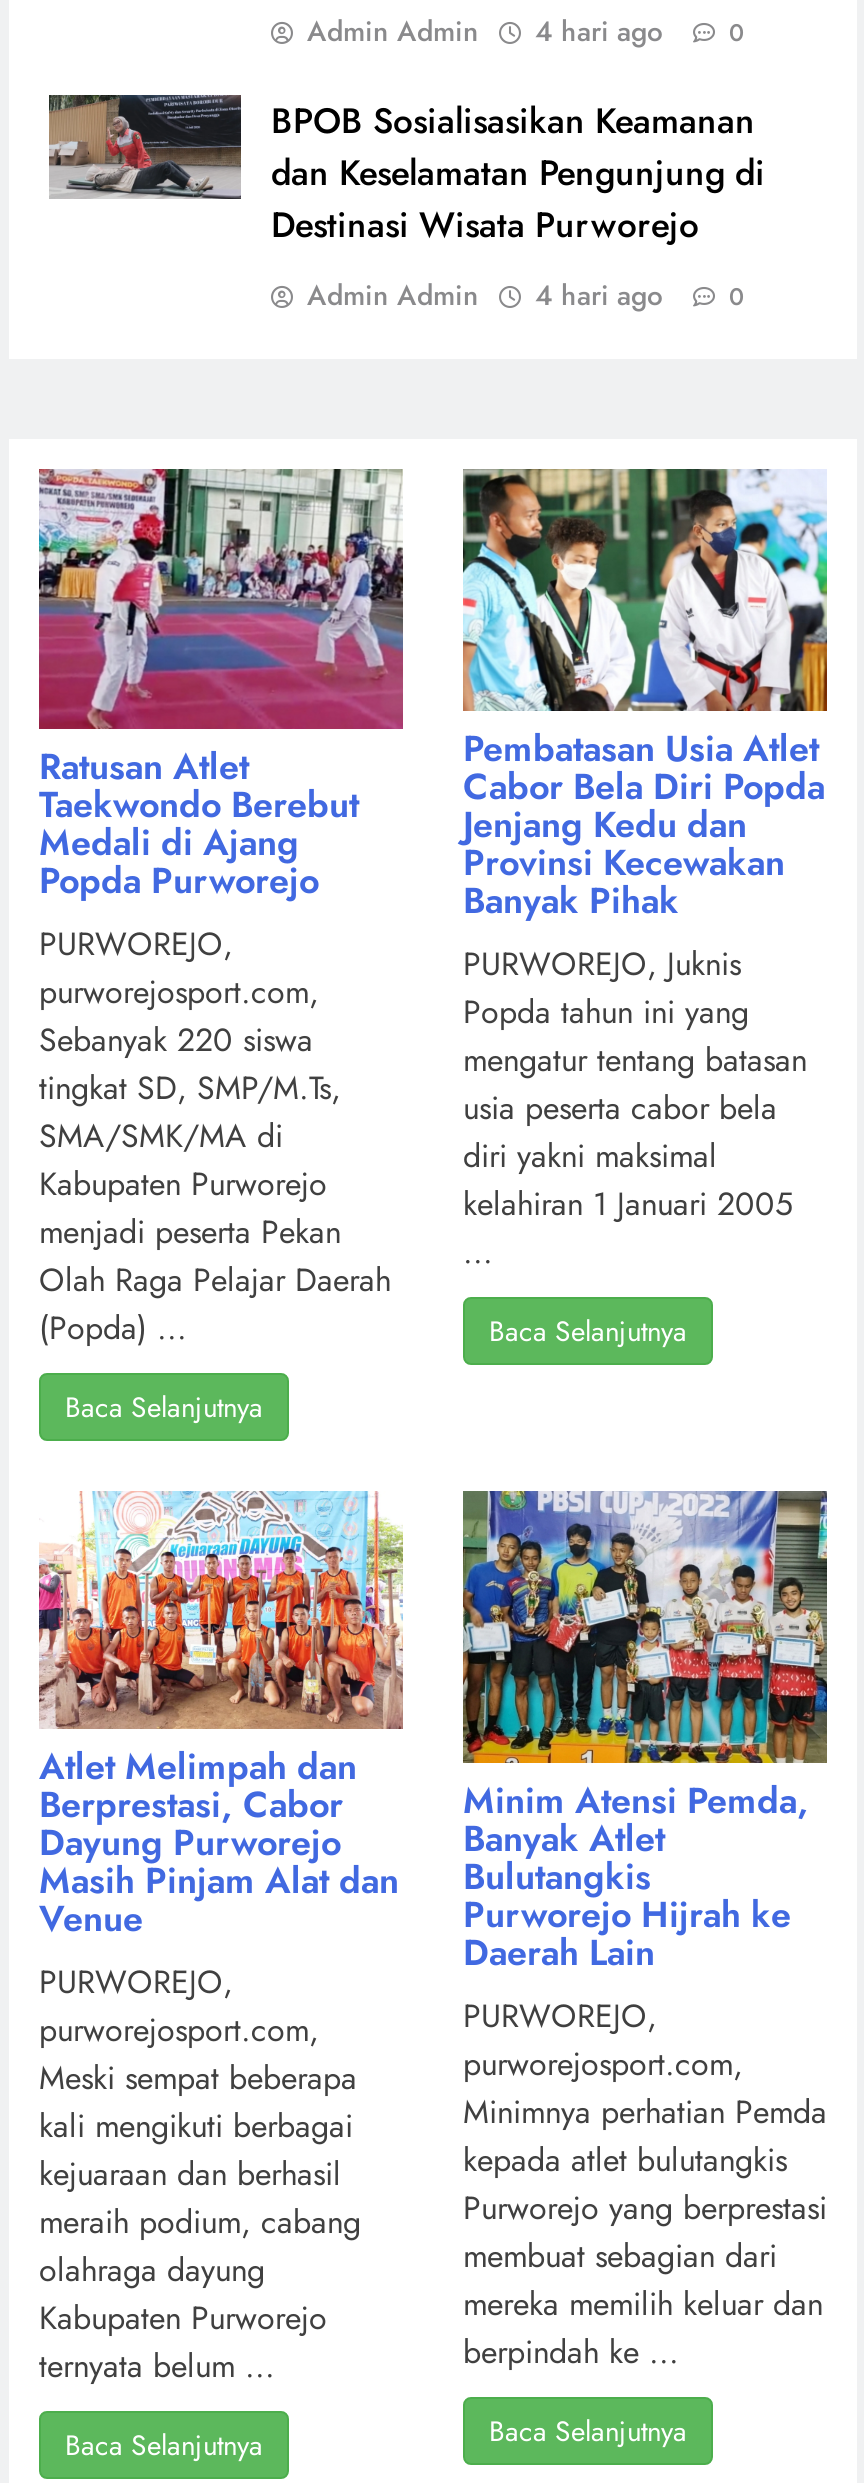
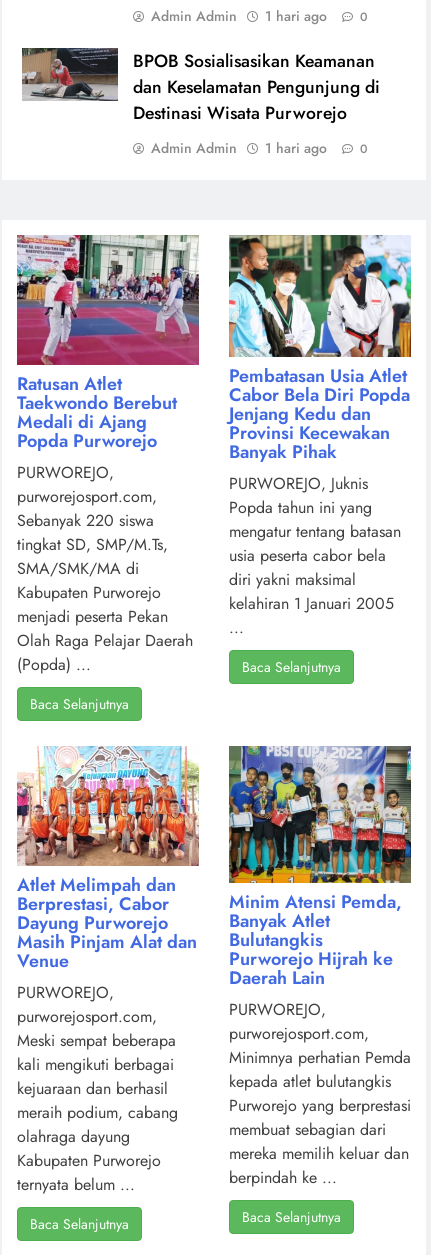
- Admin Admin 4 hari ago 0
+ Admin Admin 1 hari ago 0

- Admin Admin 4 hari ago 0
+ Admin Admin 1 hari ago 0
